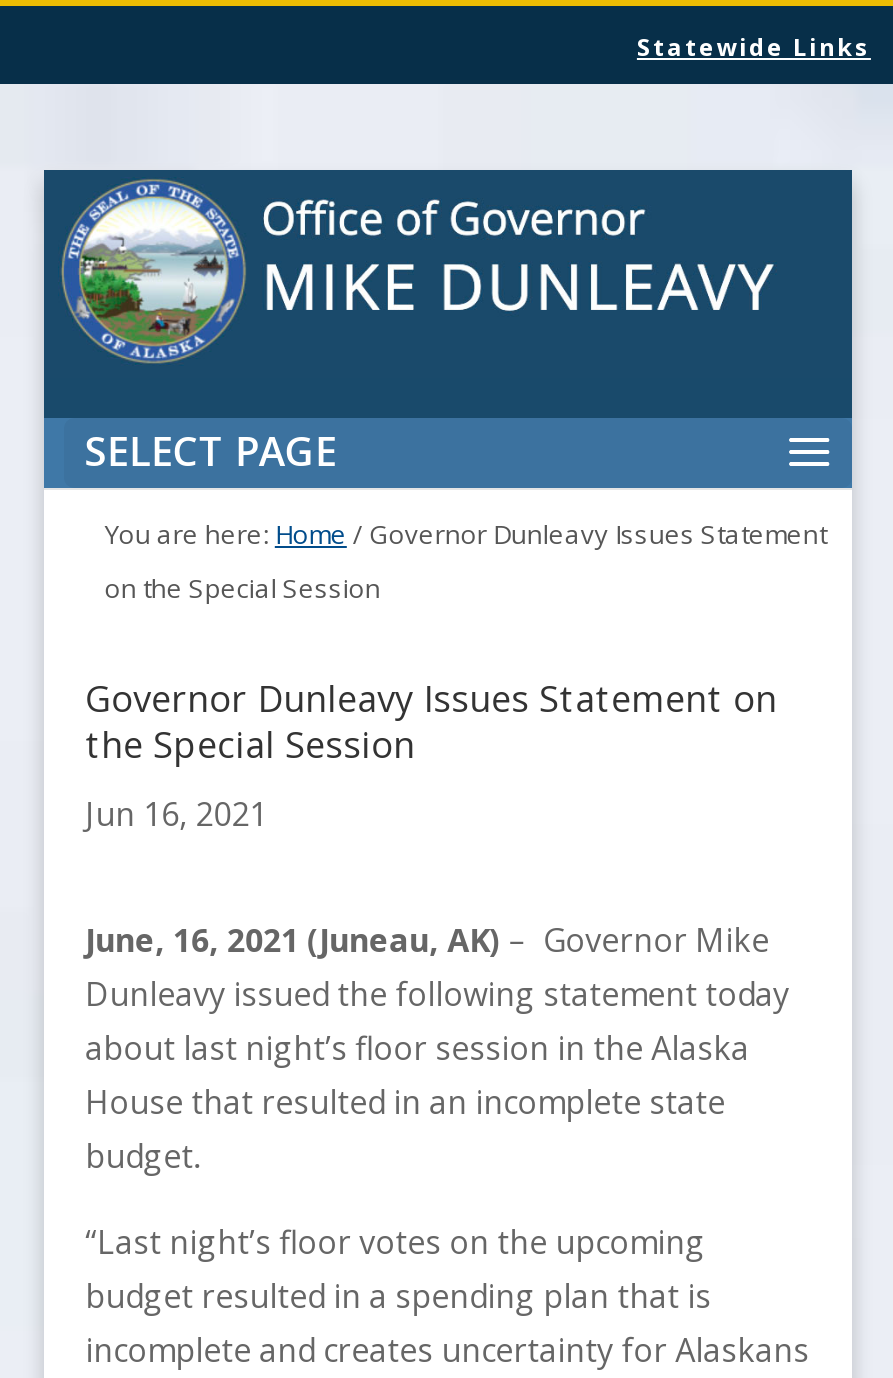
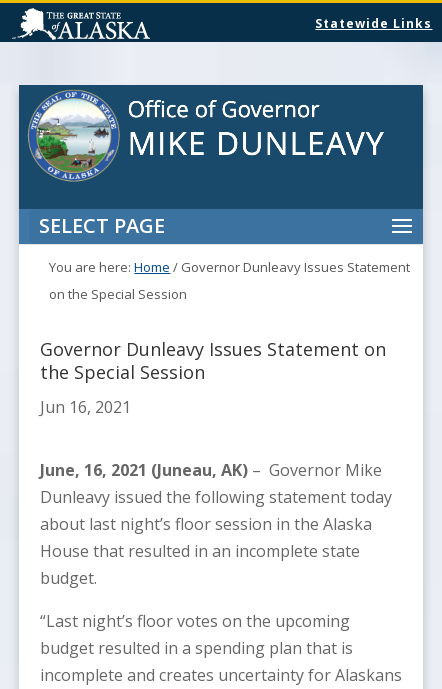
+ [image]
